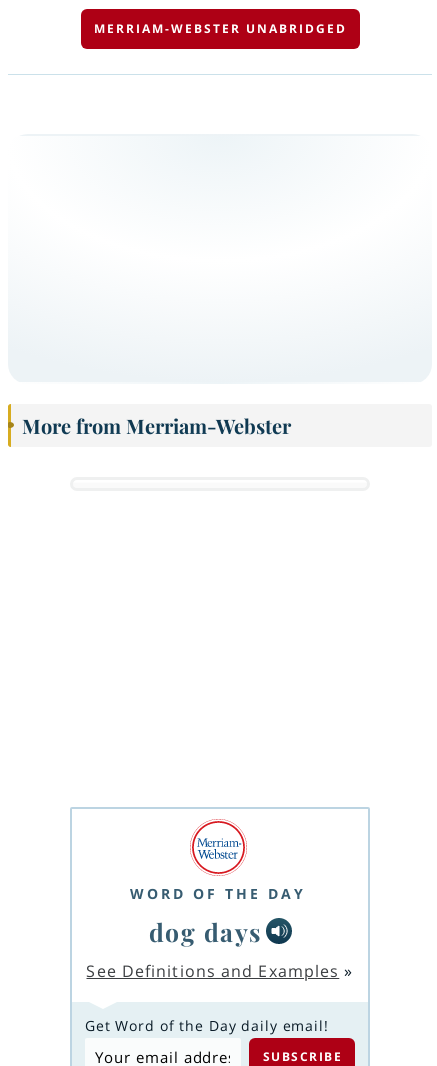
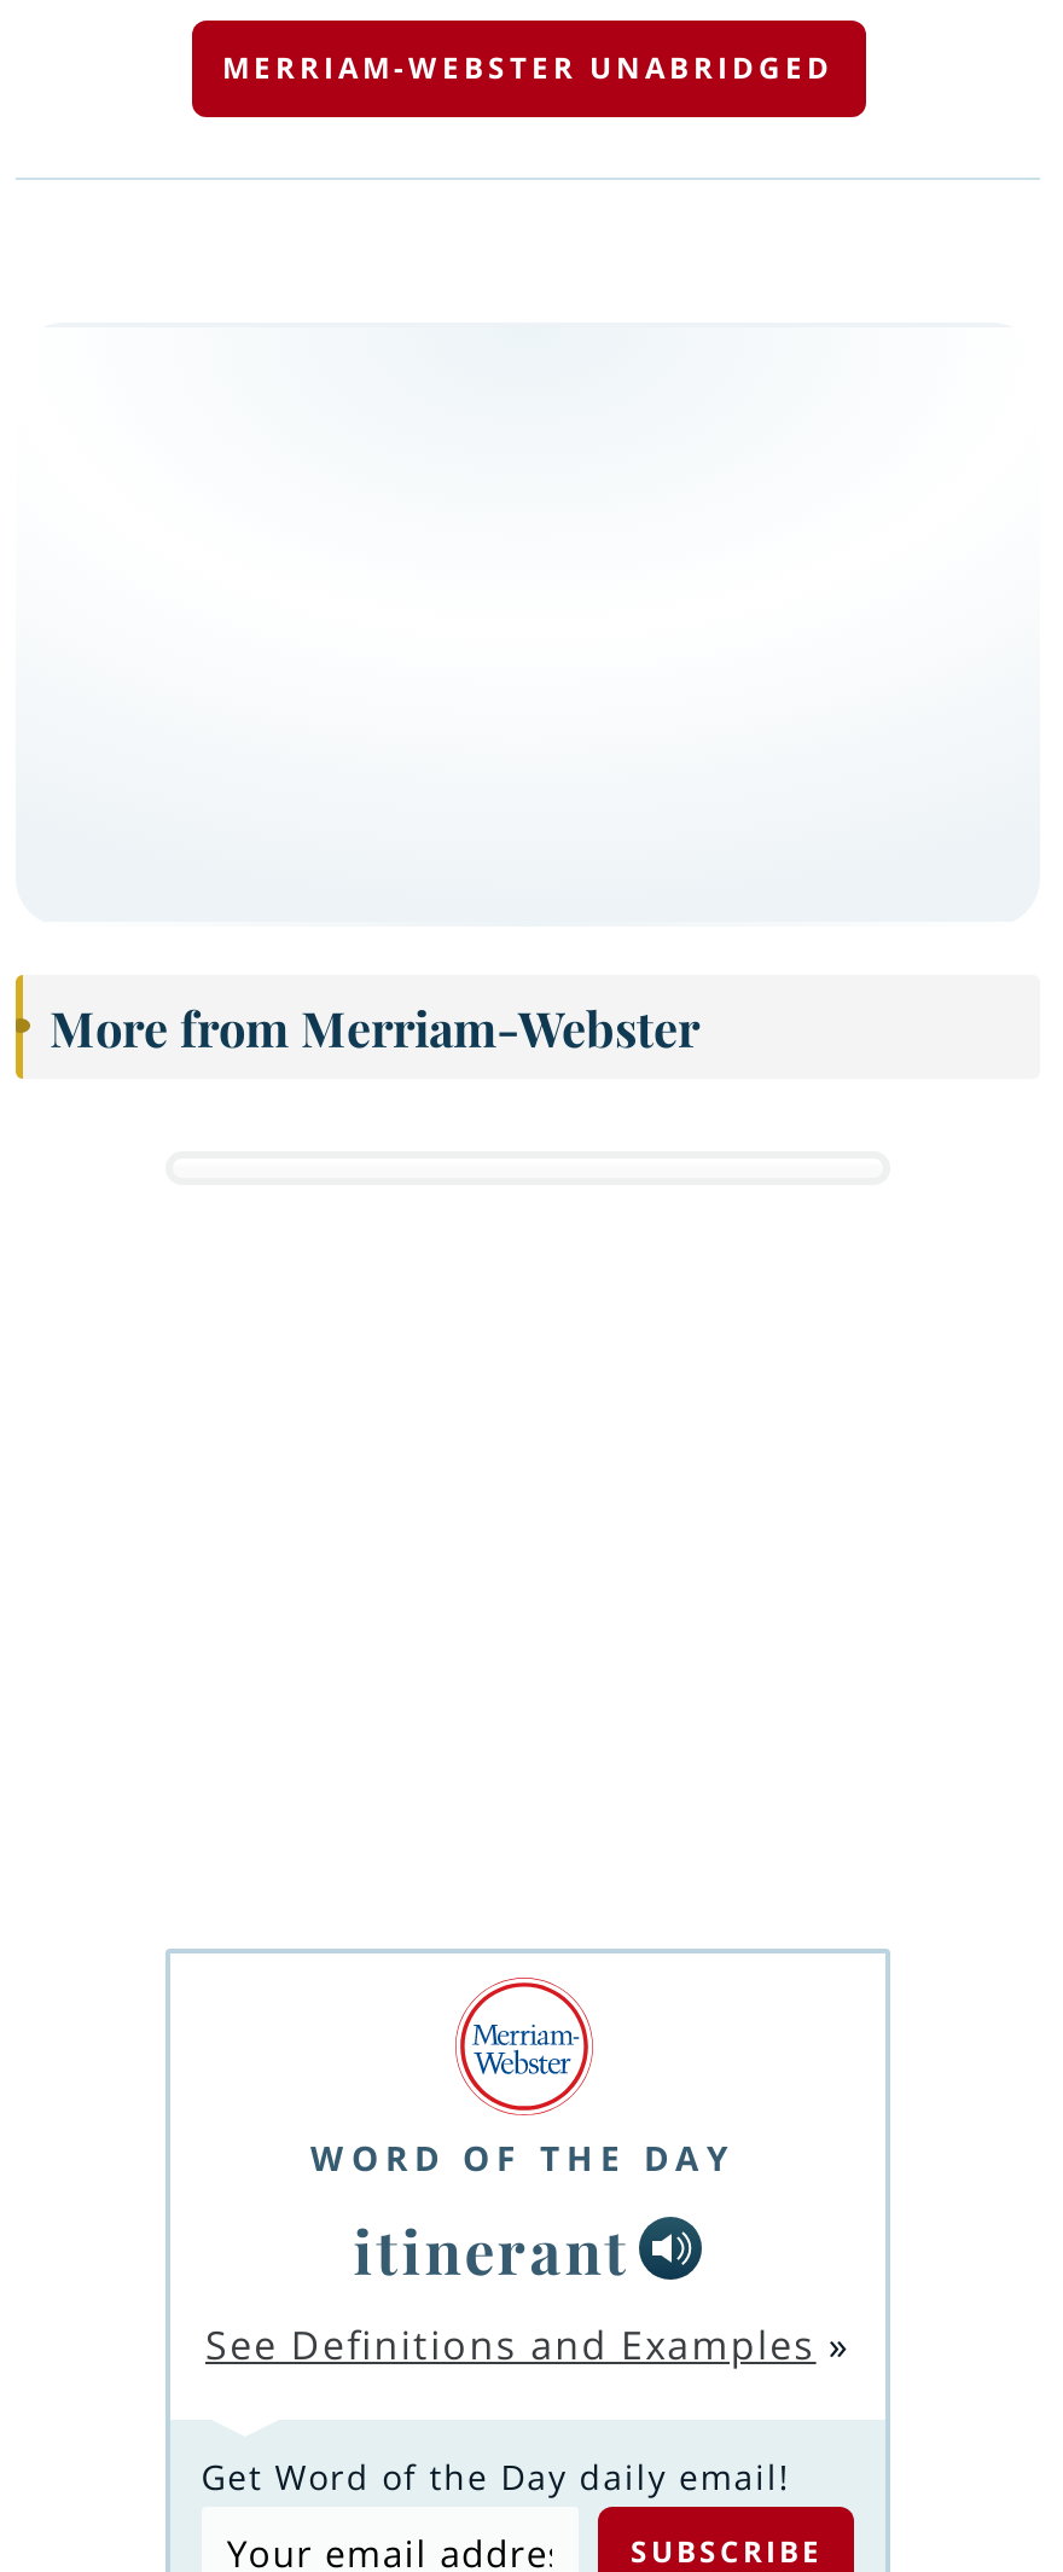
- dog days
+ itinerant
